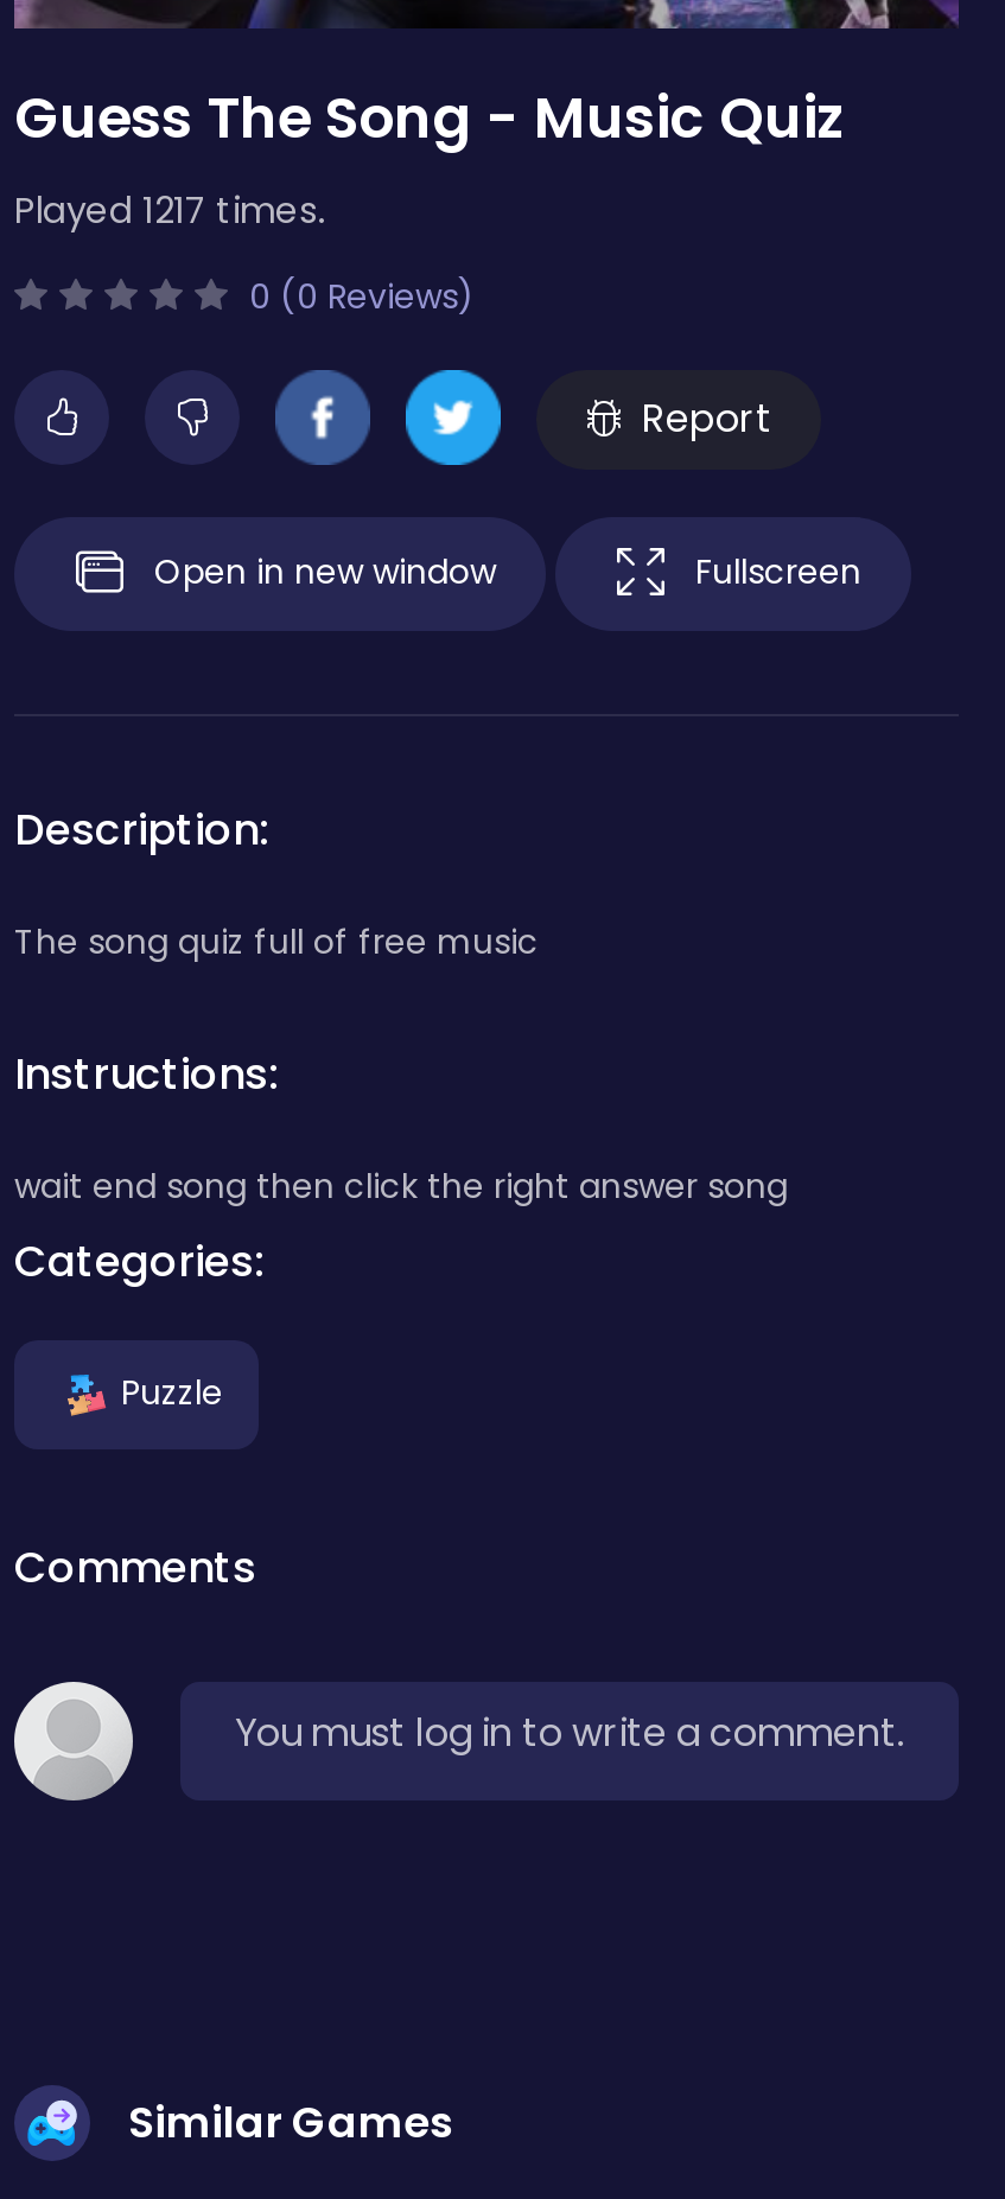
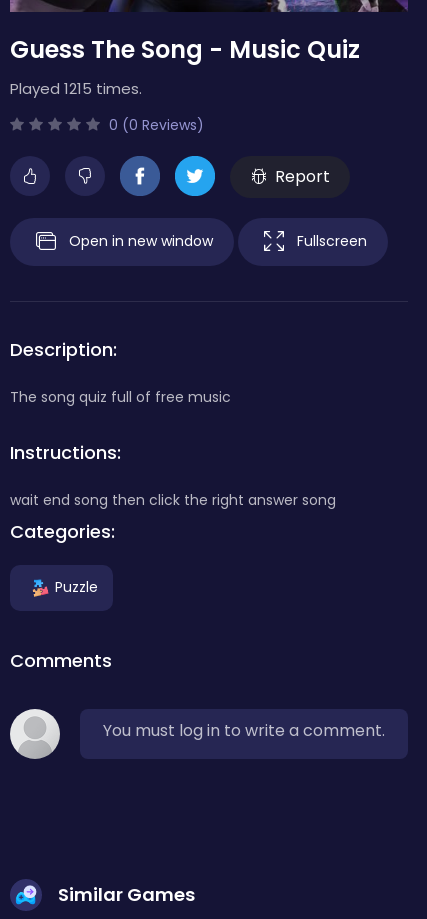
- Played 1217 times.
+ Played 1215 times.
